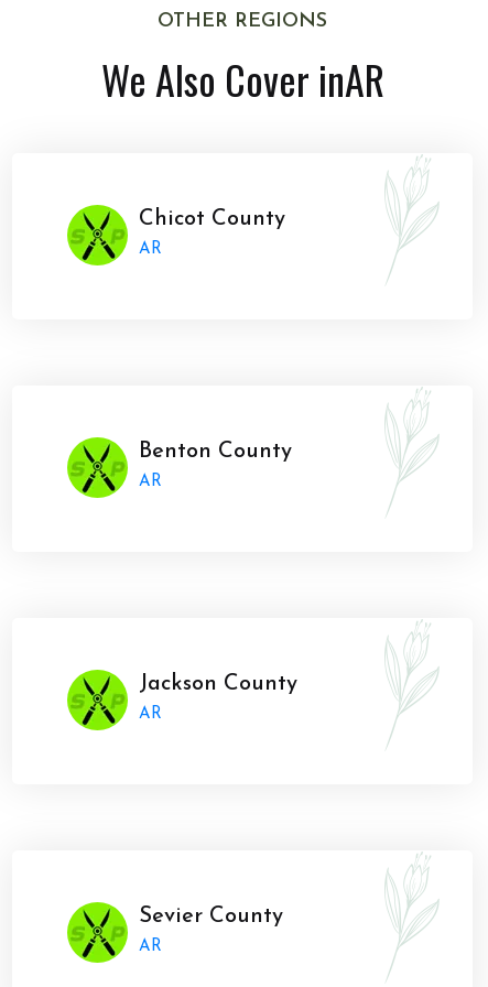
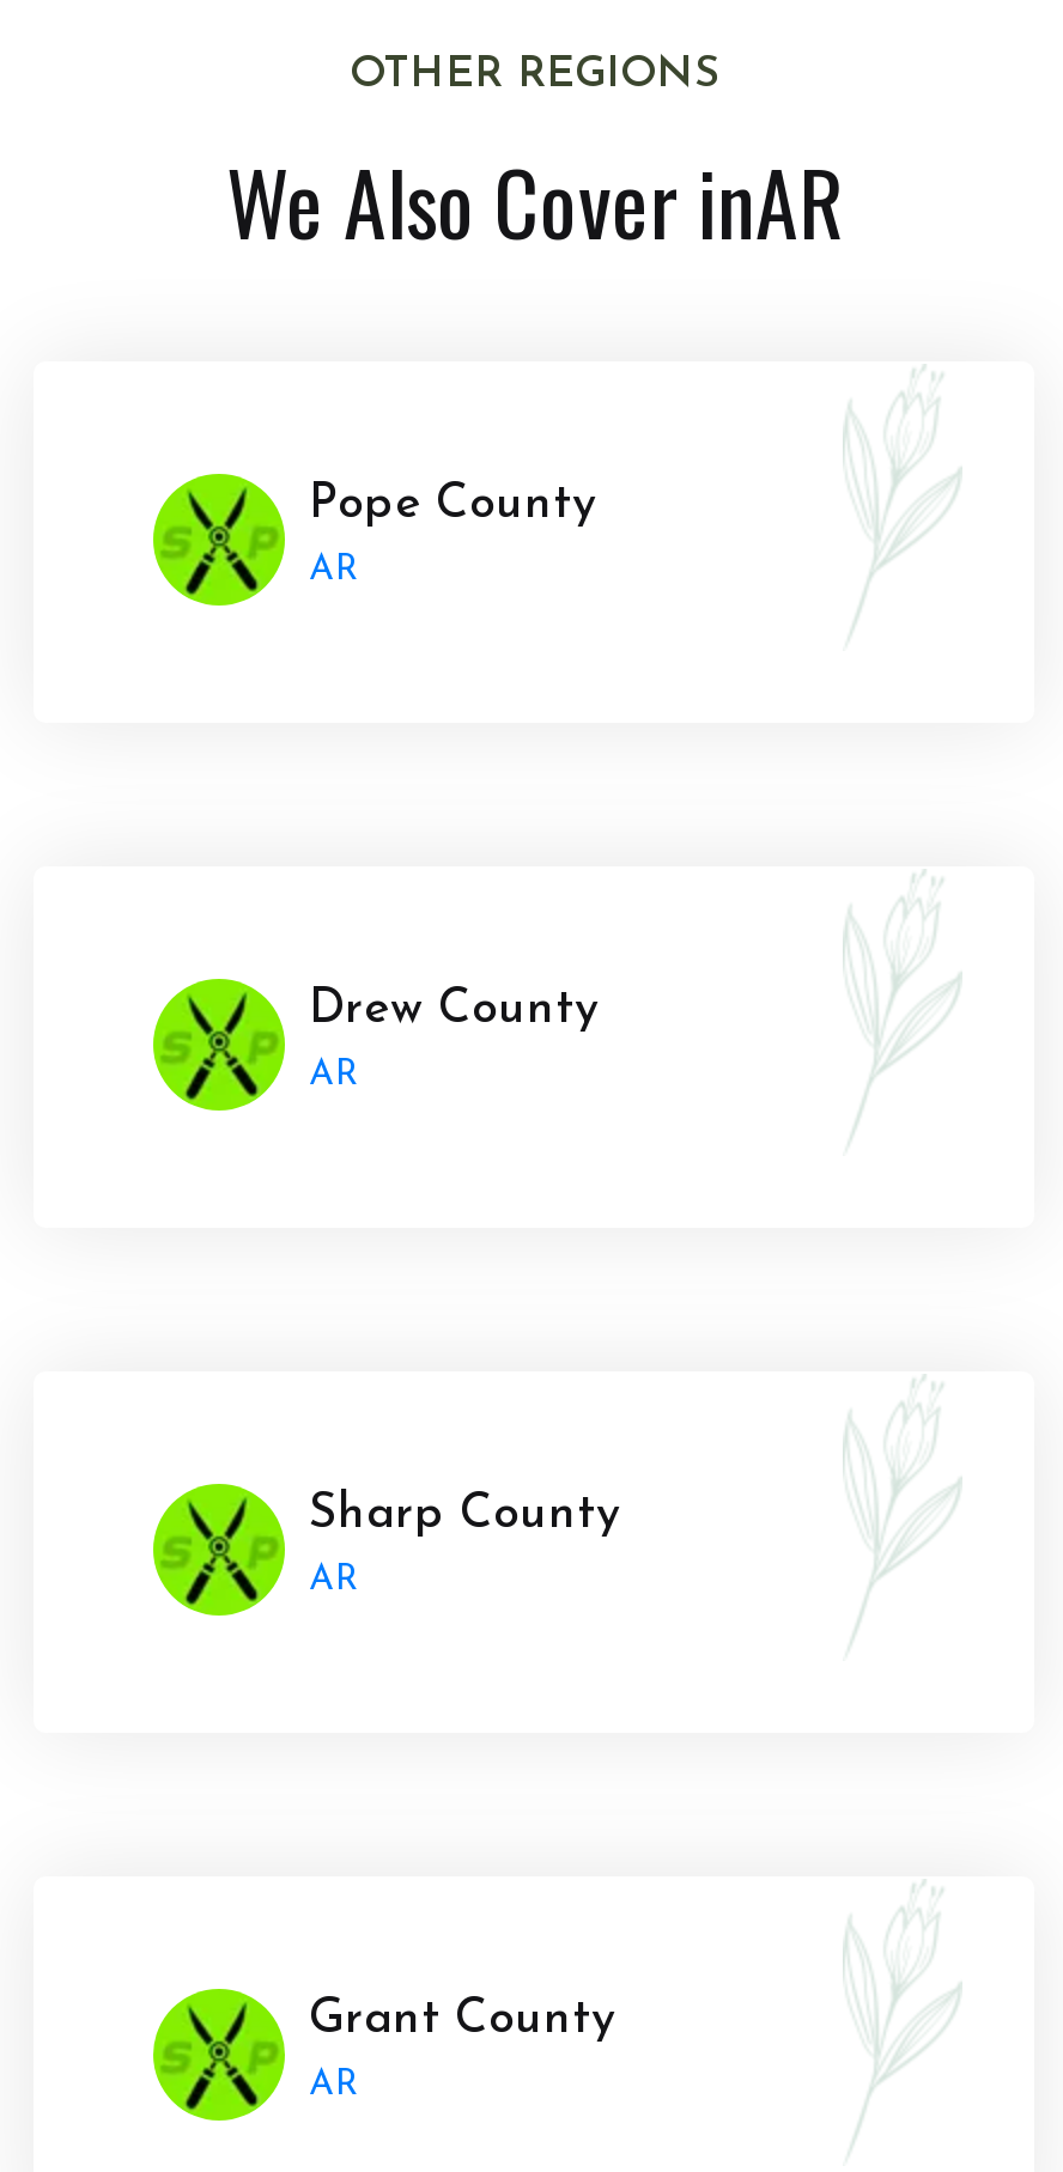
- Chicot County
+ Pope County

- Benton County
+ Drew County

- Jackson County
+ Sharp County

- Sevier County
+ Grant County
